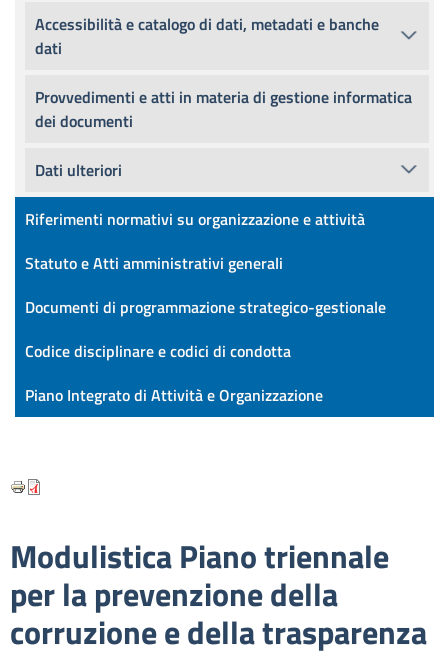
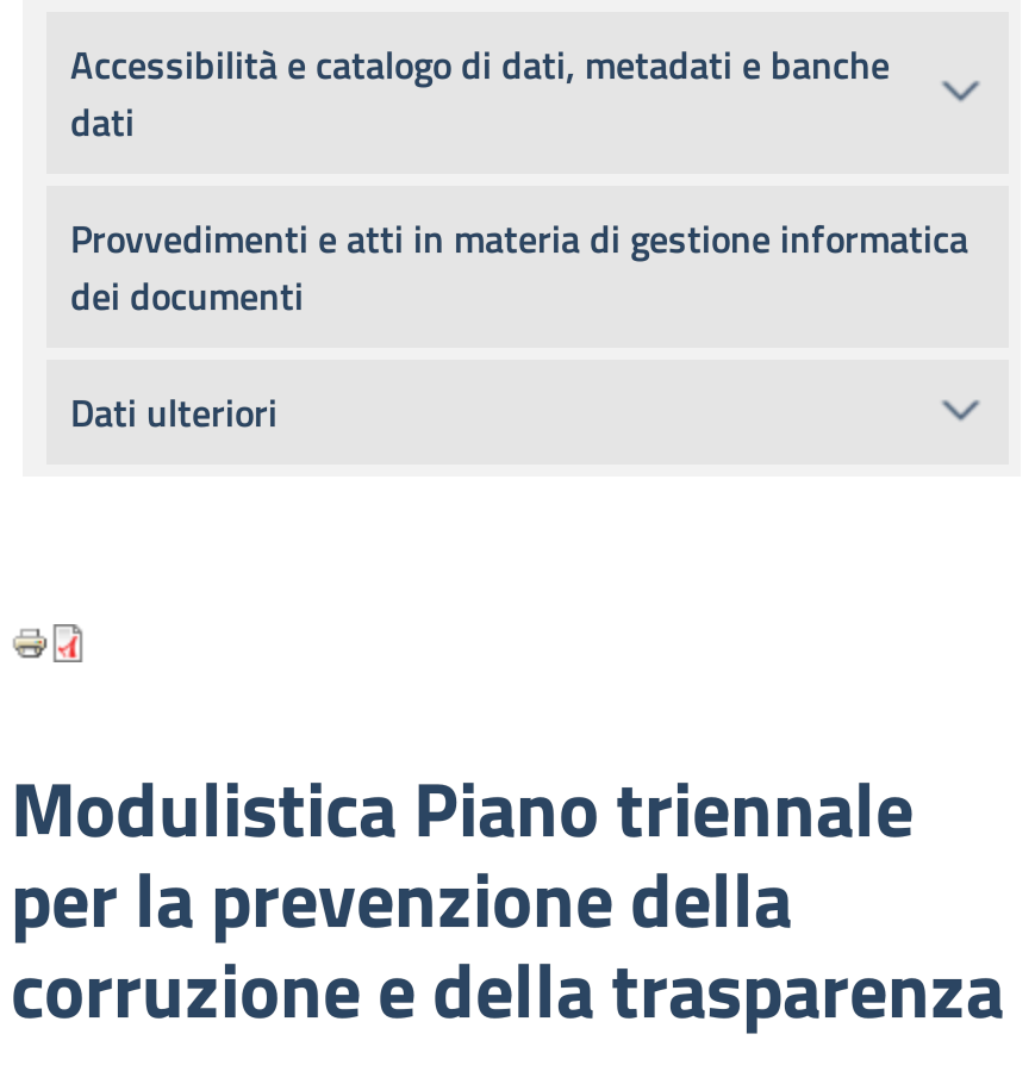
- [image]
- Riferimenti normativi su organizzazione e attività
- Statuto e Atti amministrativi generali
- Documenti di programmazione strategico-gestionale
- Codice disciplinare e codici di condotta
- Piano Integrato di Attività e Organizzazione
